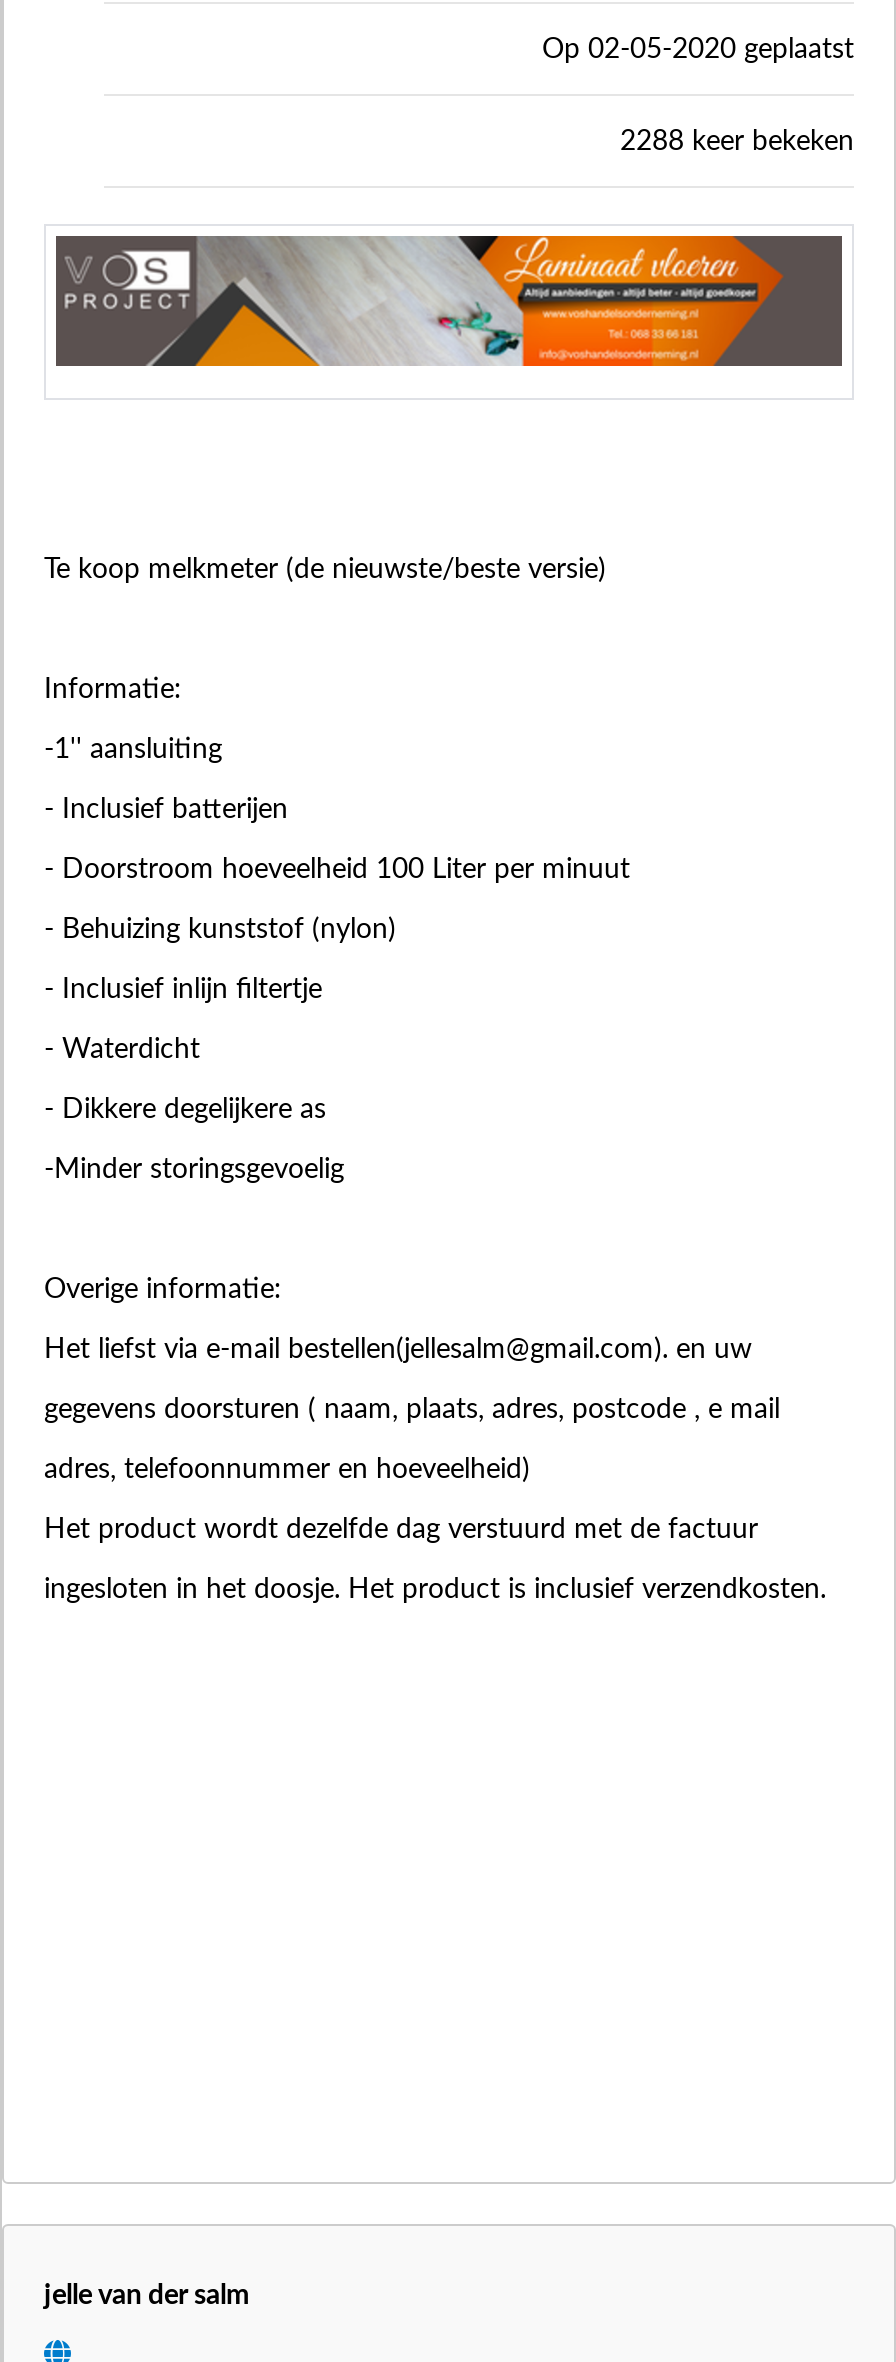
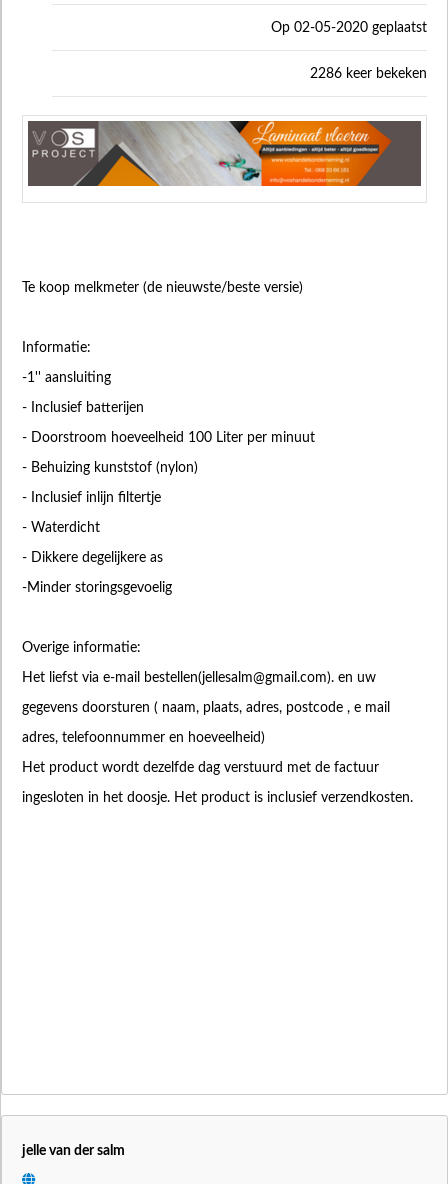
- 2288 keer bekeken
+ 2286 keer bekeken
